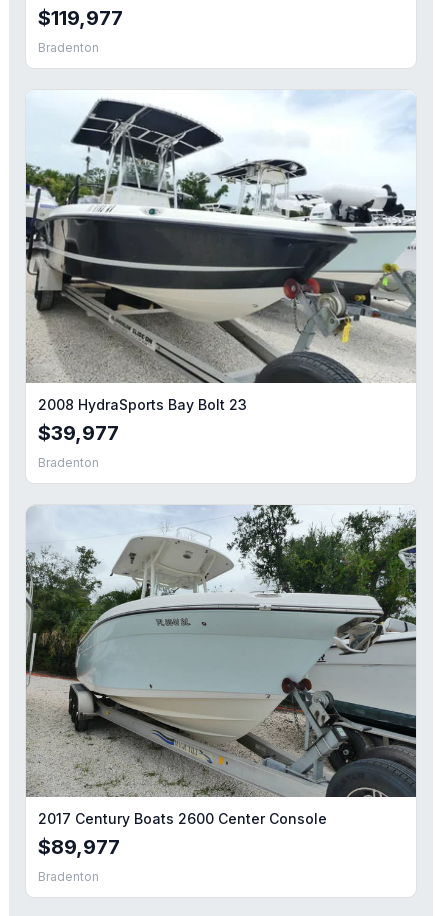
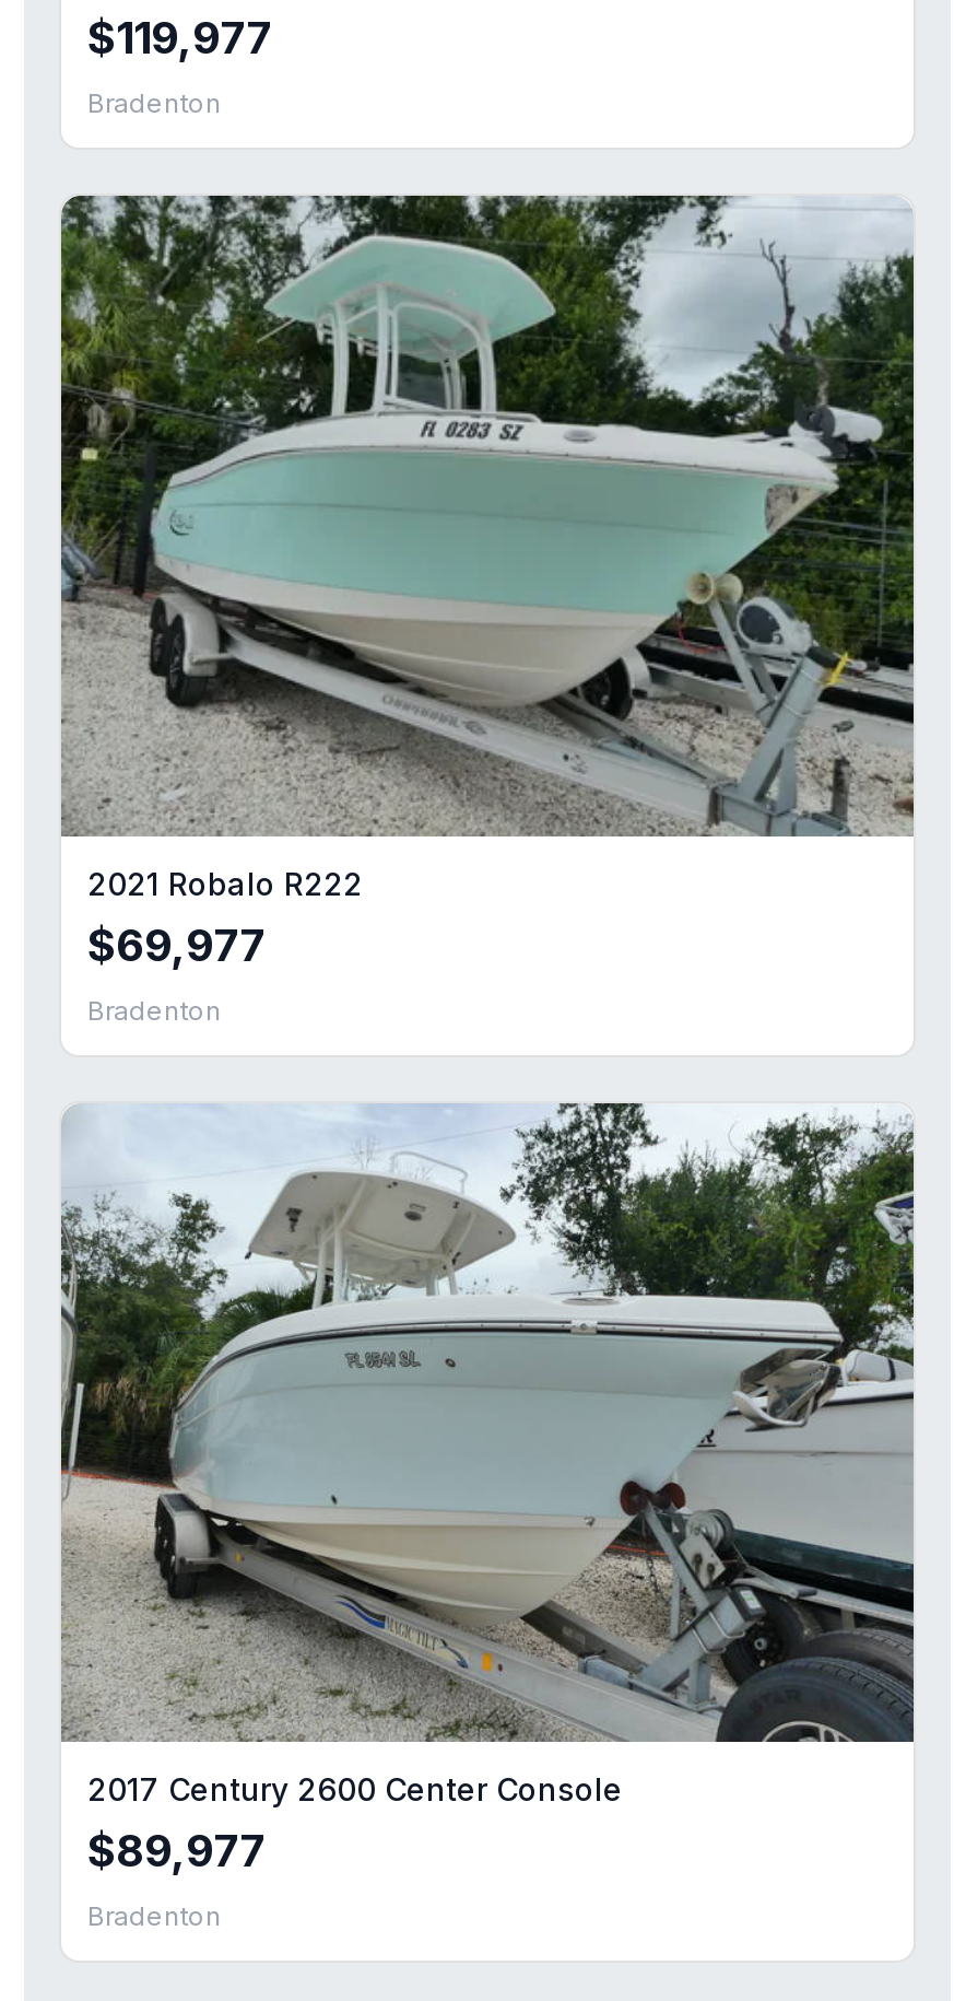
- [image]
- 2008 HydraSports Bay Bolt 23
- $39,977
+ [image]
+ 2021 Robalo R222
+ $69,977

- 2017 Century Boats 2600 Center Console
+ 2017 Century 2600 Center Console
